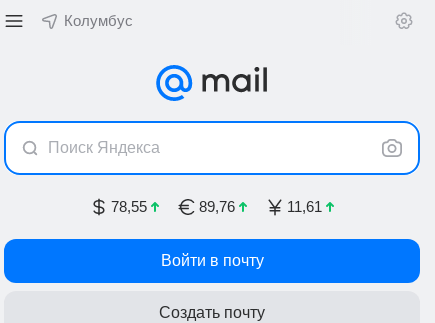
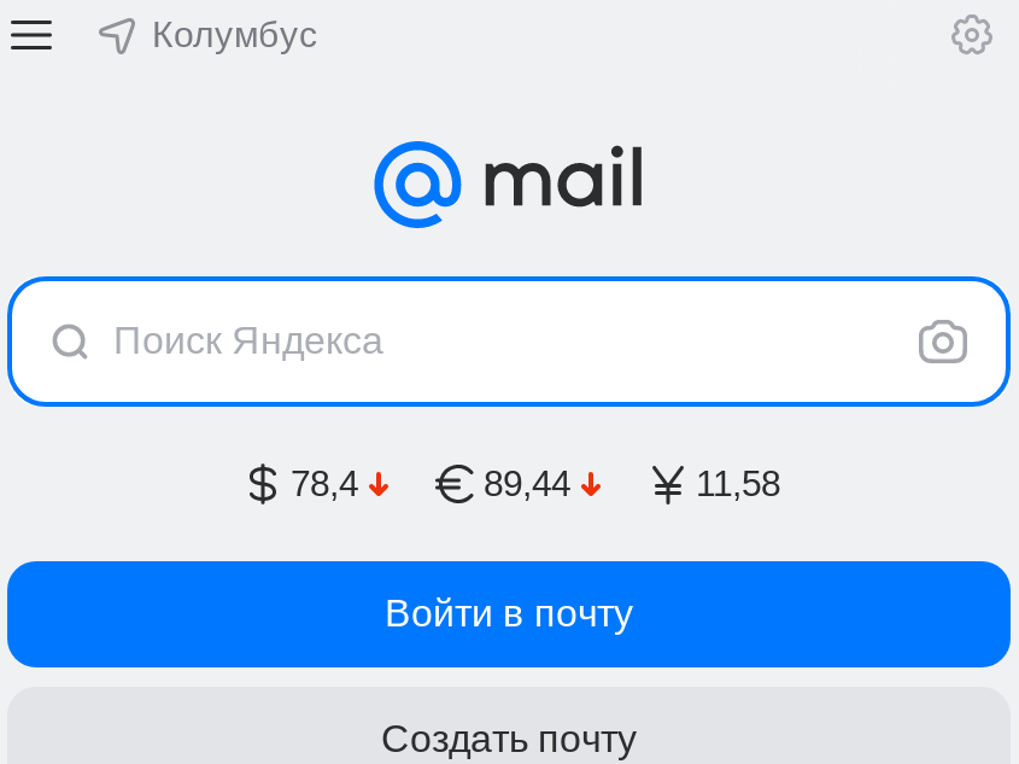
- 78,55
+ 78,4

- 89,76
+ 89,44

- 11,61
+ 11,58
